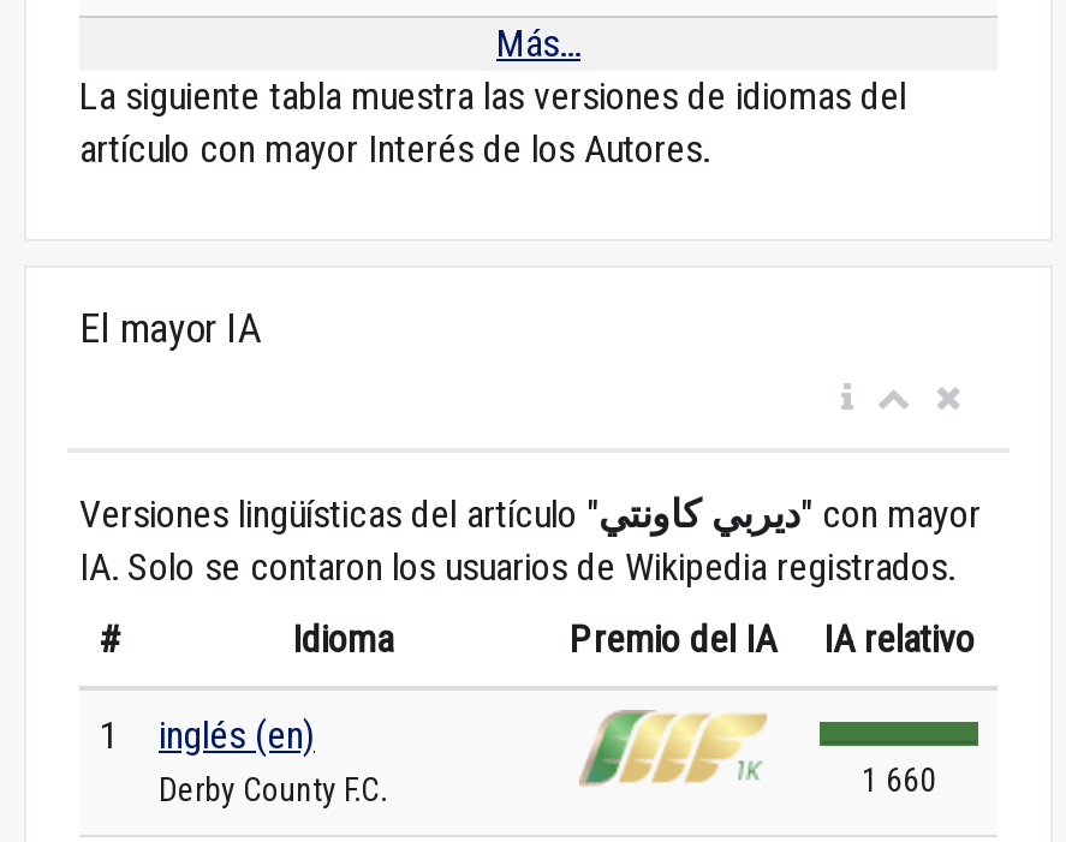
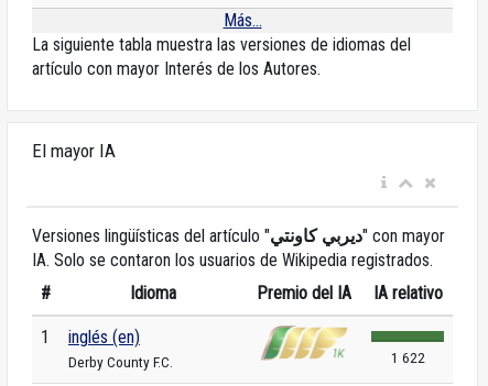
- 1 660
+ 1 622
